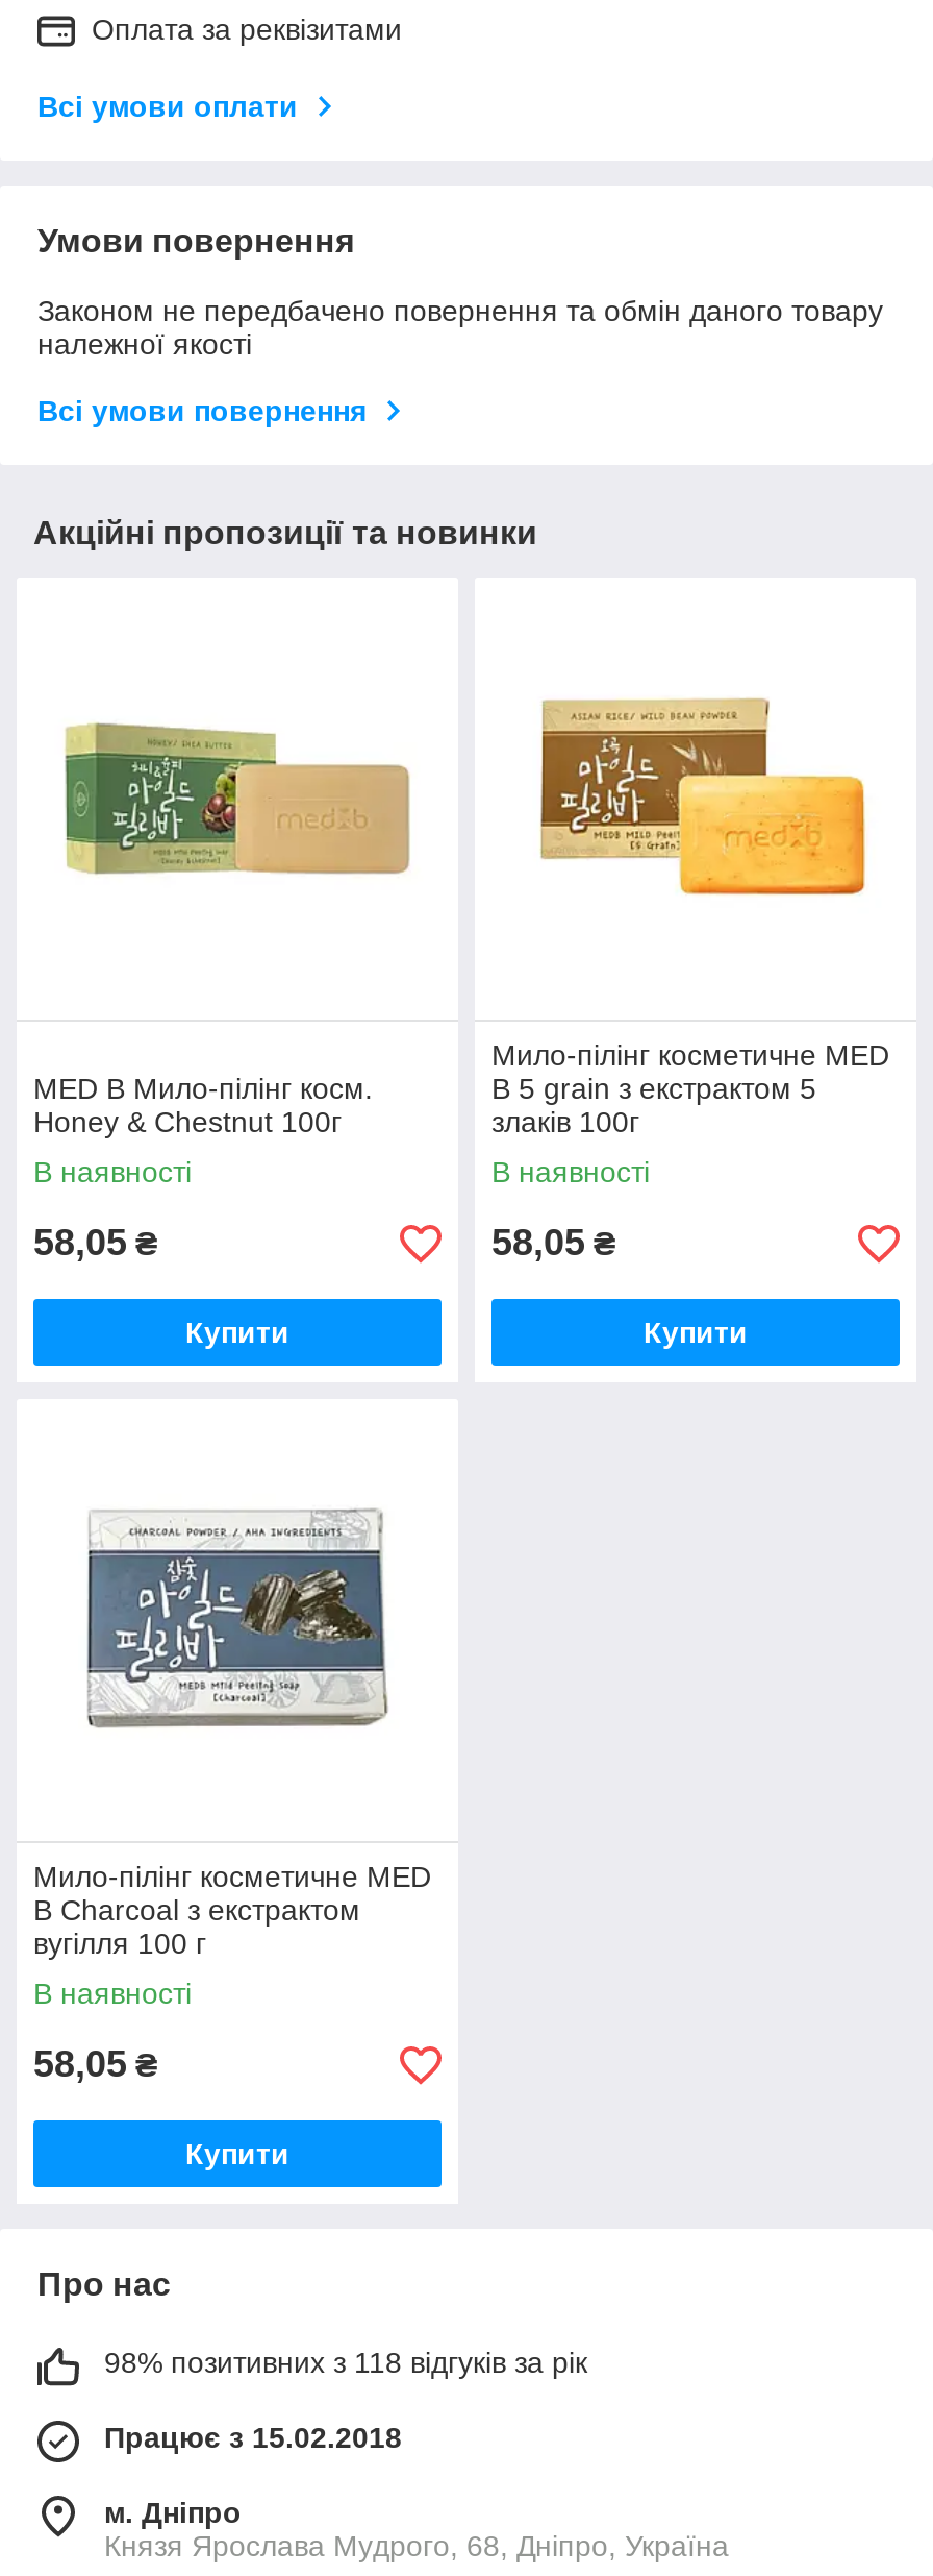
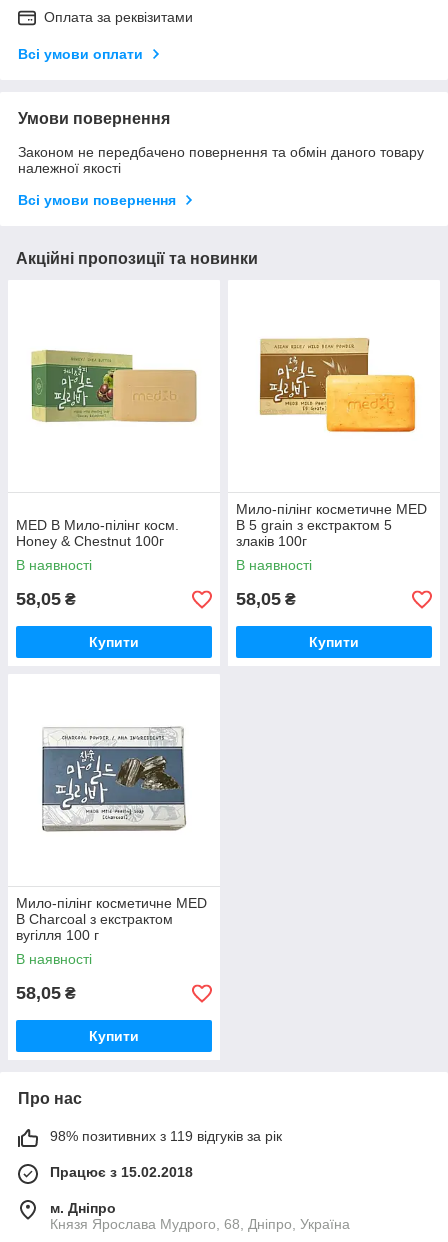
- 98% позитивних з 118 відгуків за рік
+ 98% позитивних з 119 відгуків за рік
